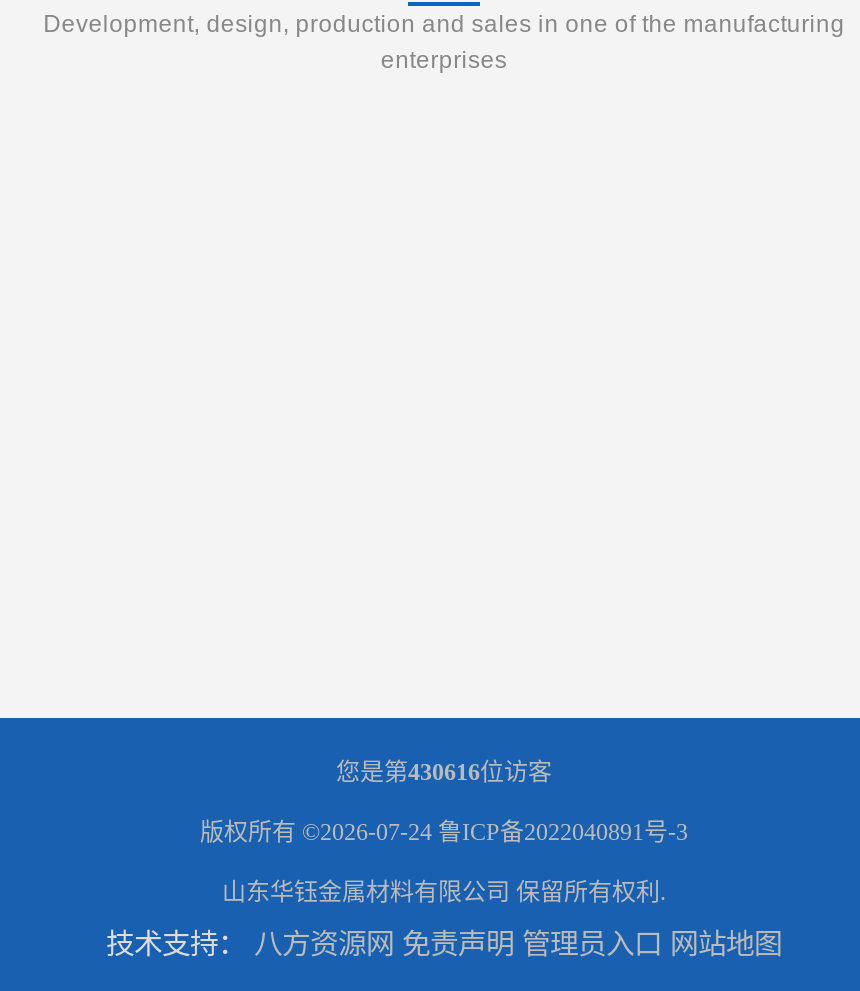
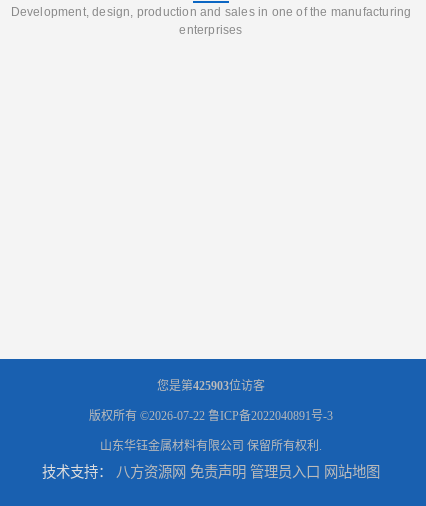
- 您是第430616位访客
+ 您是第425903位访客

- 版权所有 ©2026-07-24鲁ICP备2022040891号-3
+ 版权所有 ©2026-07-22鲁ICP备2022040891号-3
